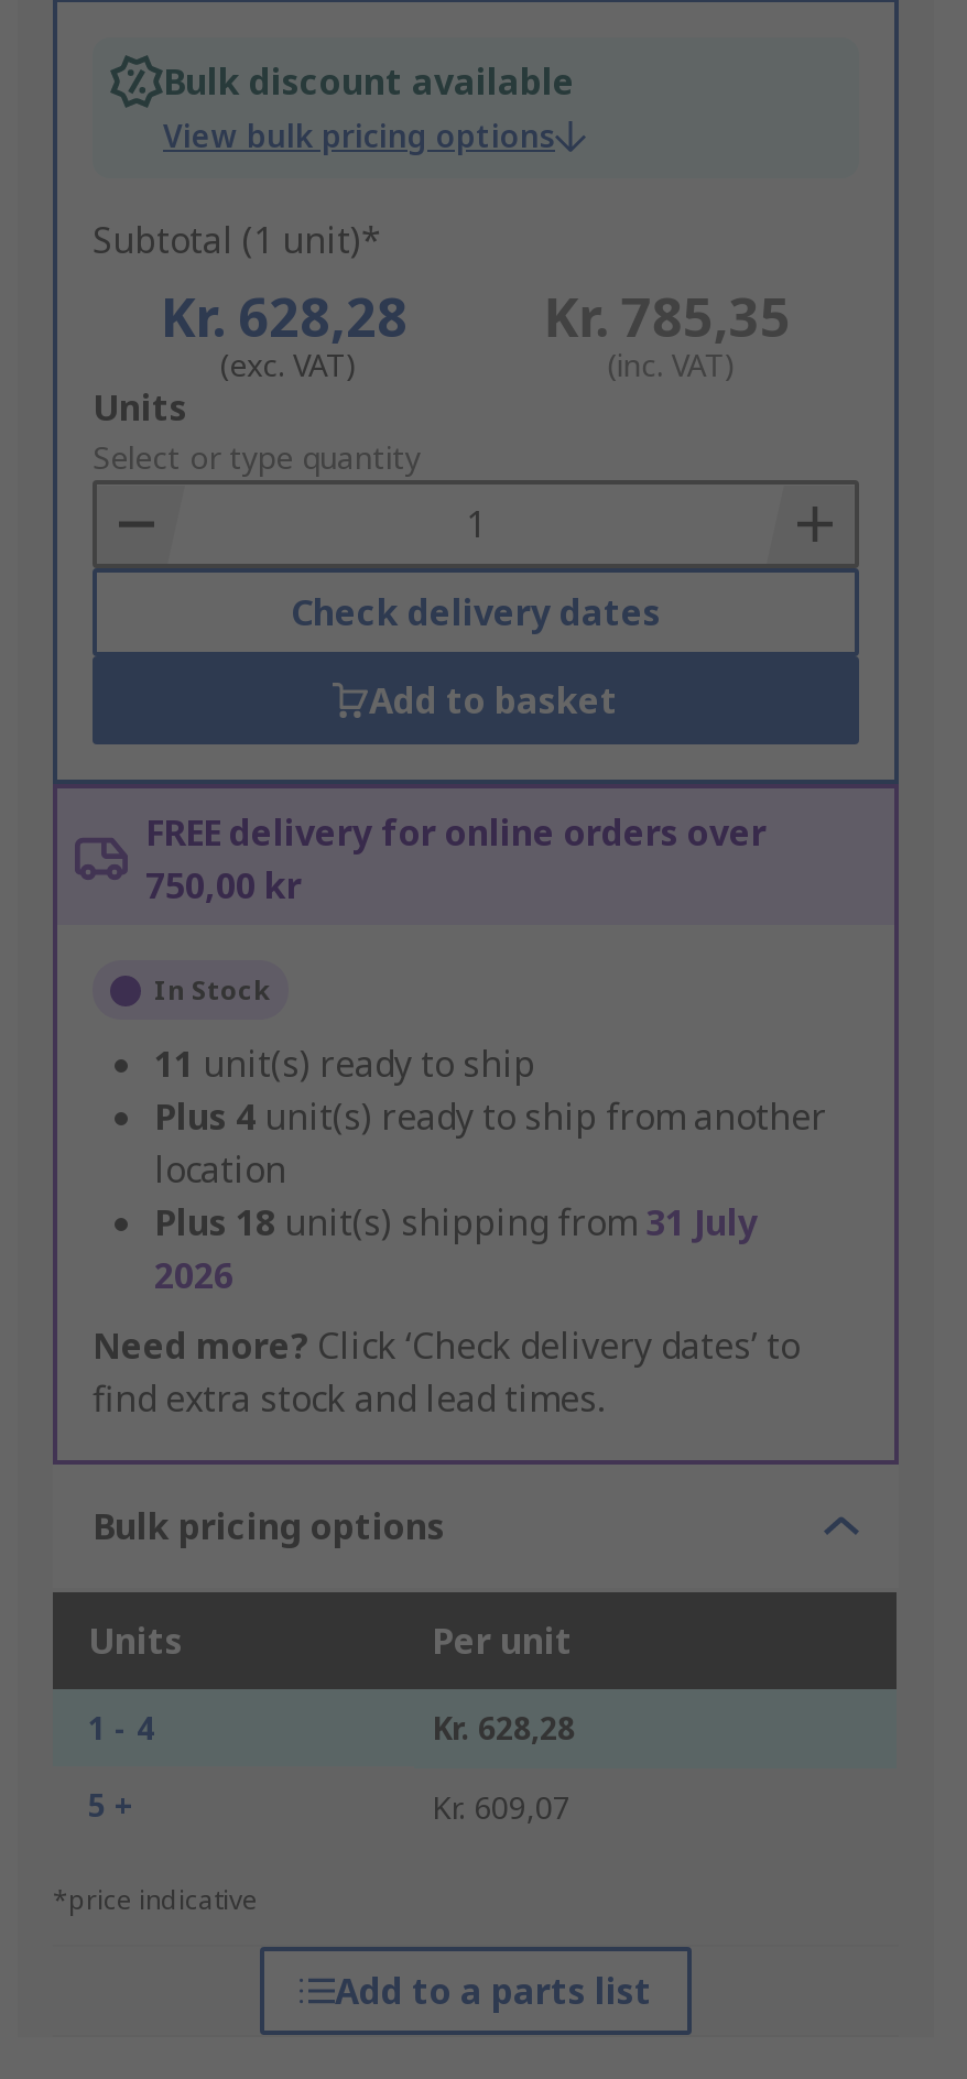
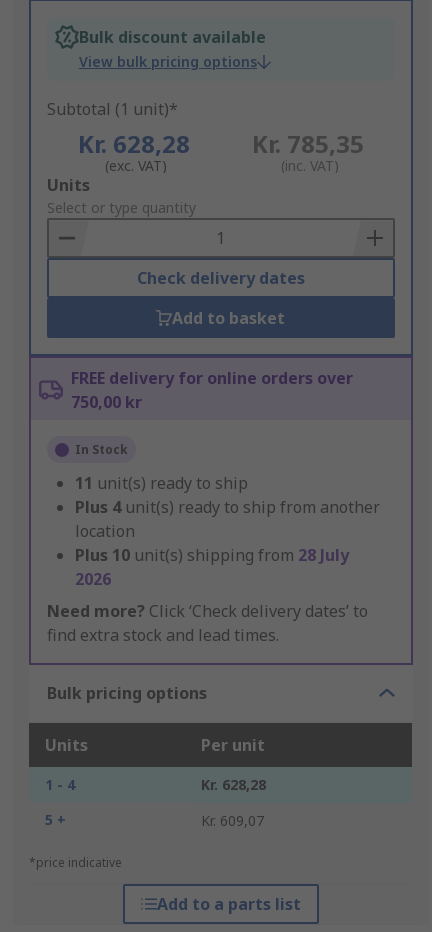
- Plus 18 unit(s) shipping from 31 July
+ Plus 10 unit(s) shipping from 28 July
